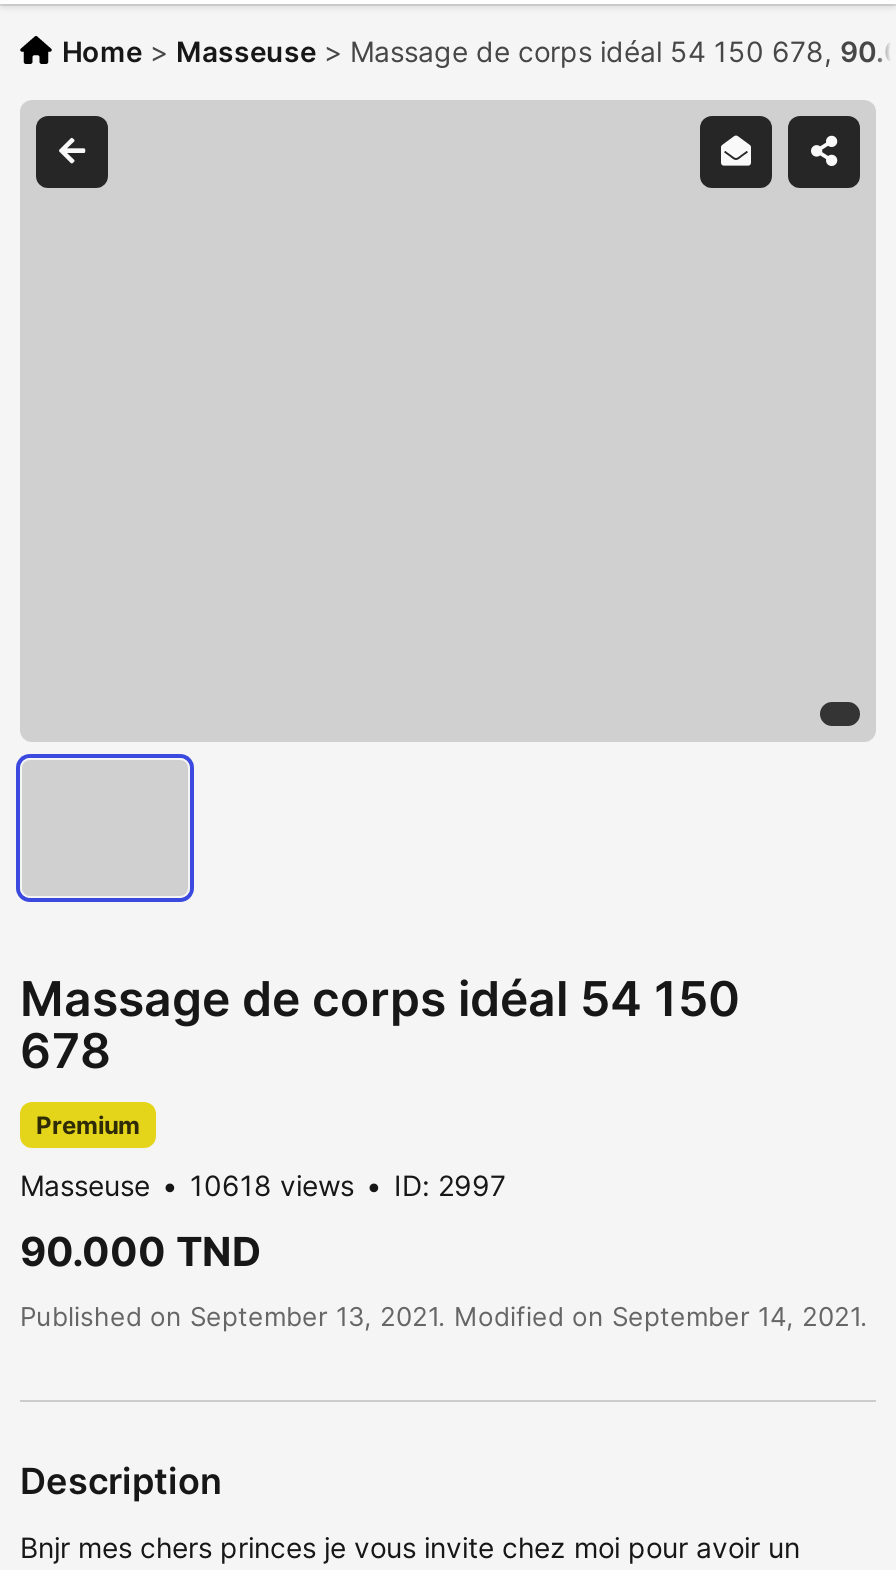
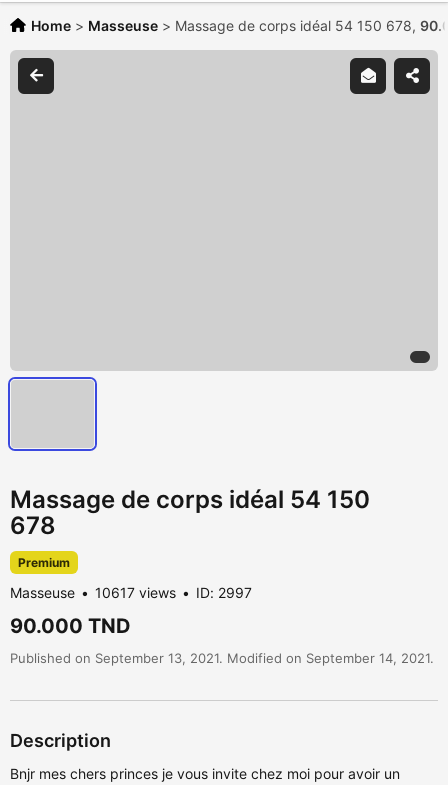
- Masseuse 10618 views ID: 2997
+ Masseuse 10617 views ID: 2997
